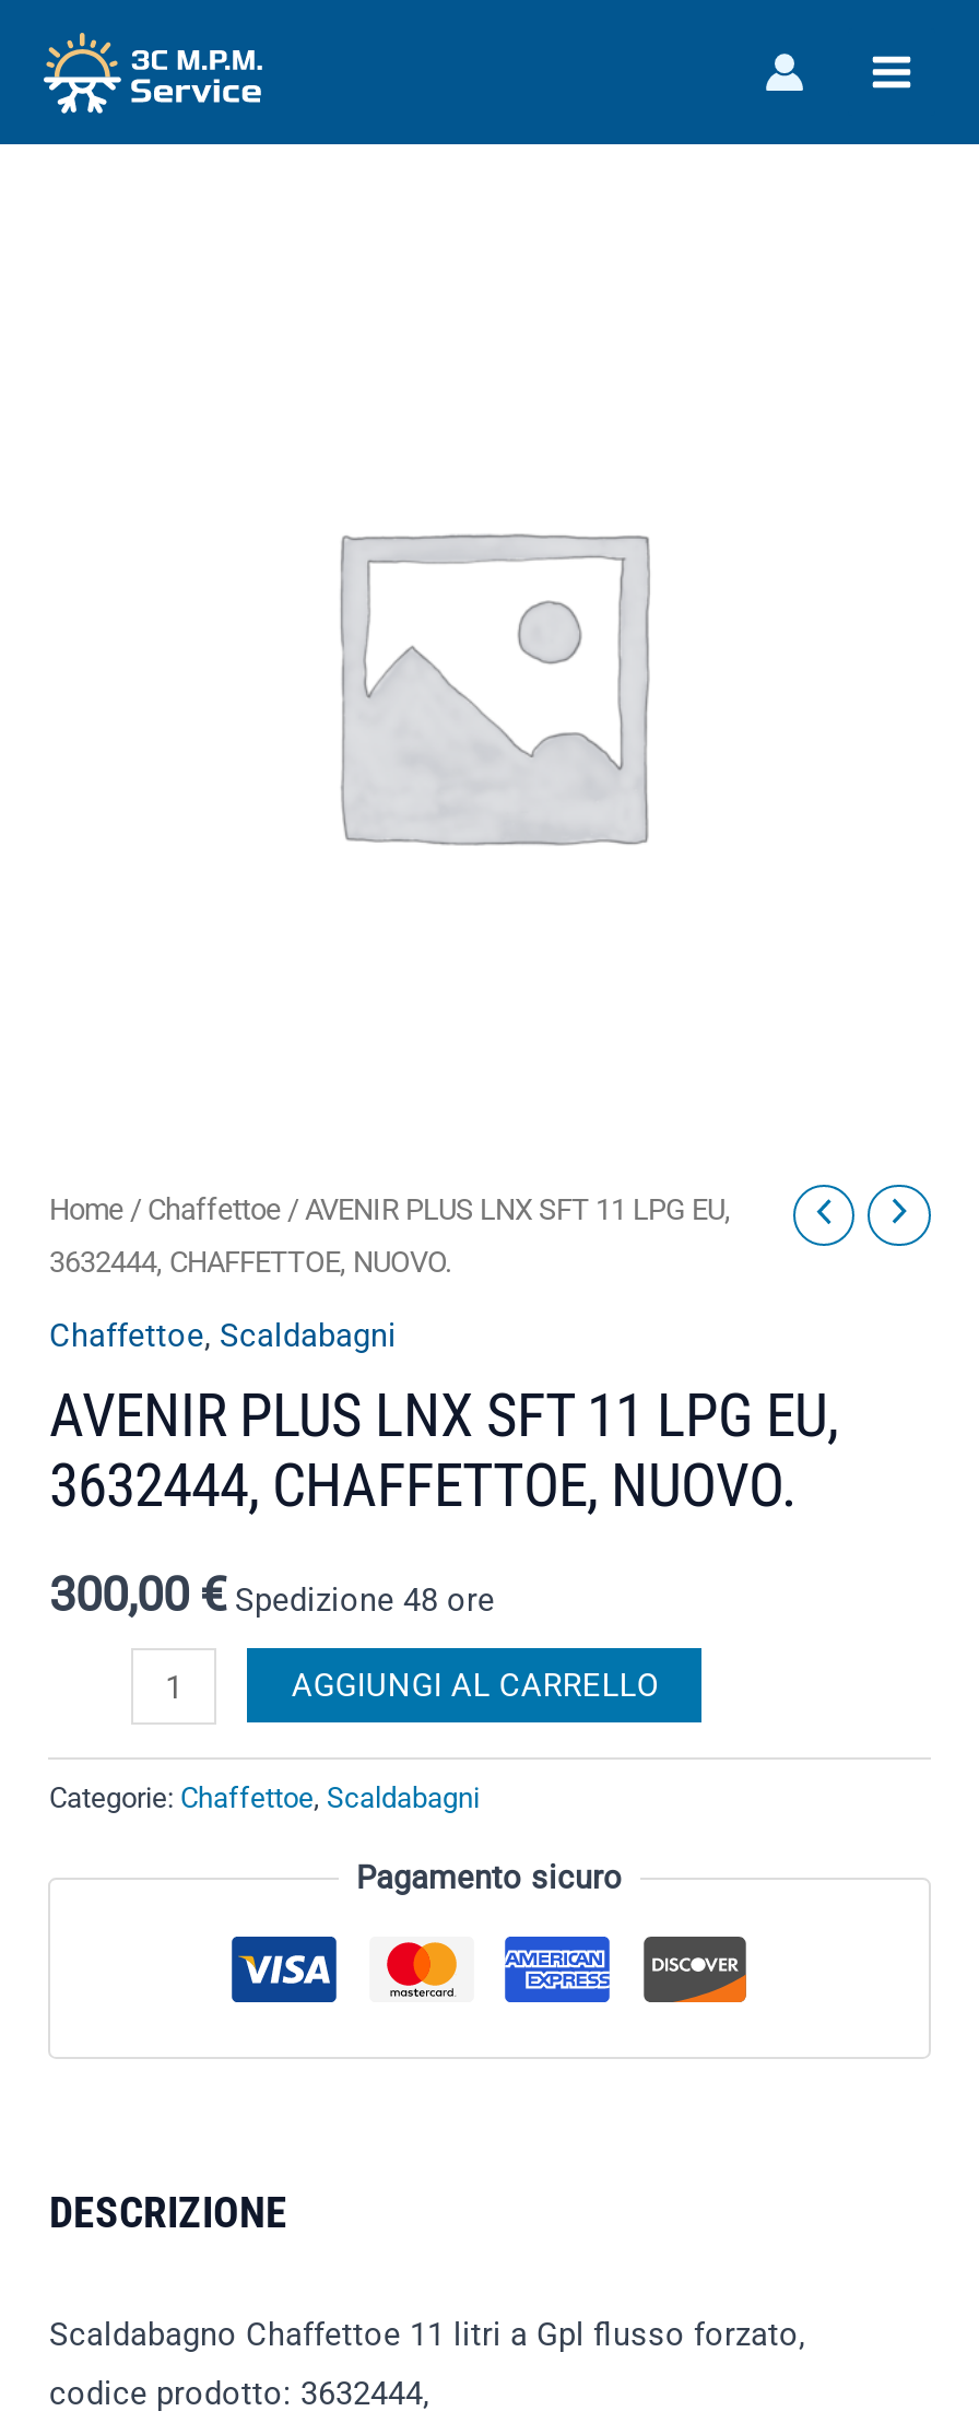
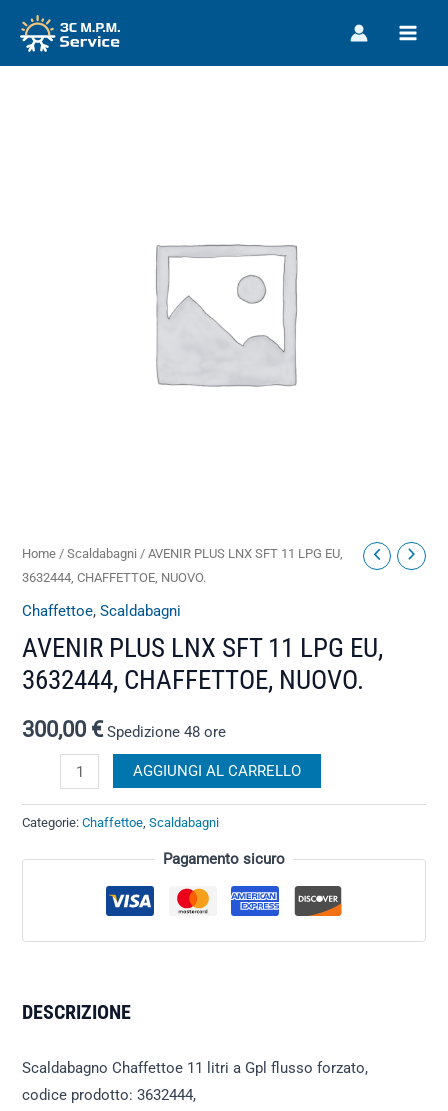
- Home / Chaffettoe / AVENIR PLUS LNX SFT 11 LPG EU,
+ Home / Scaldabagni / AVENIR PLUS LNX SFT 11 LPG EU,
